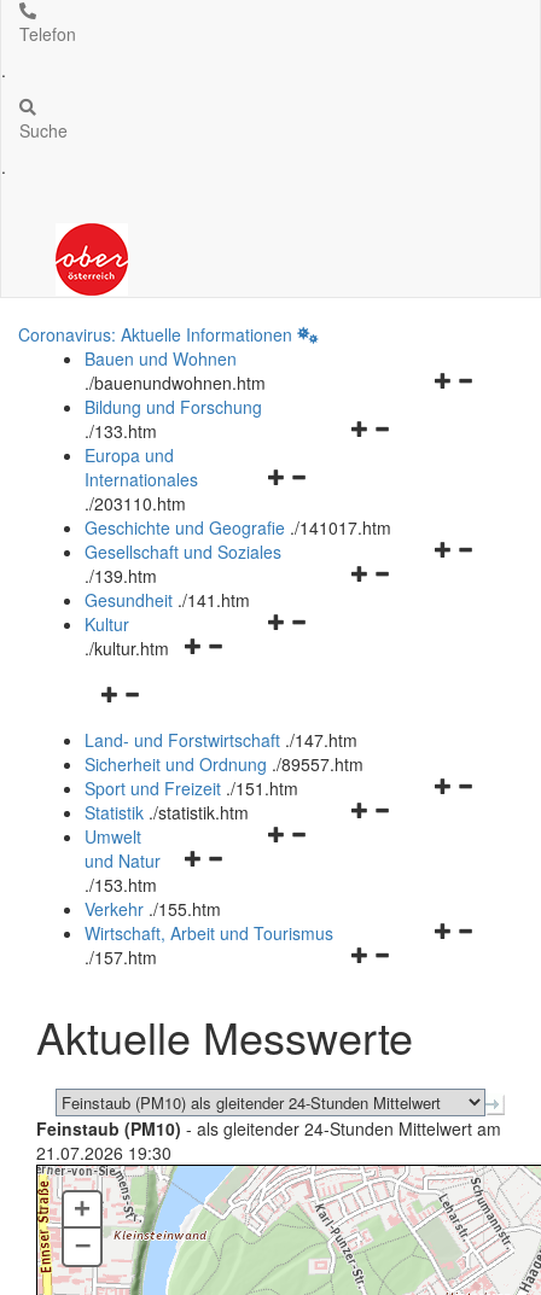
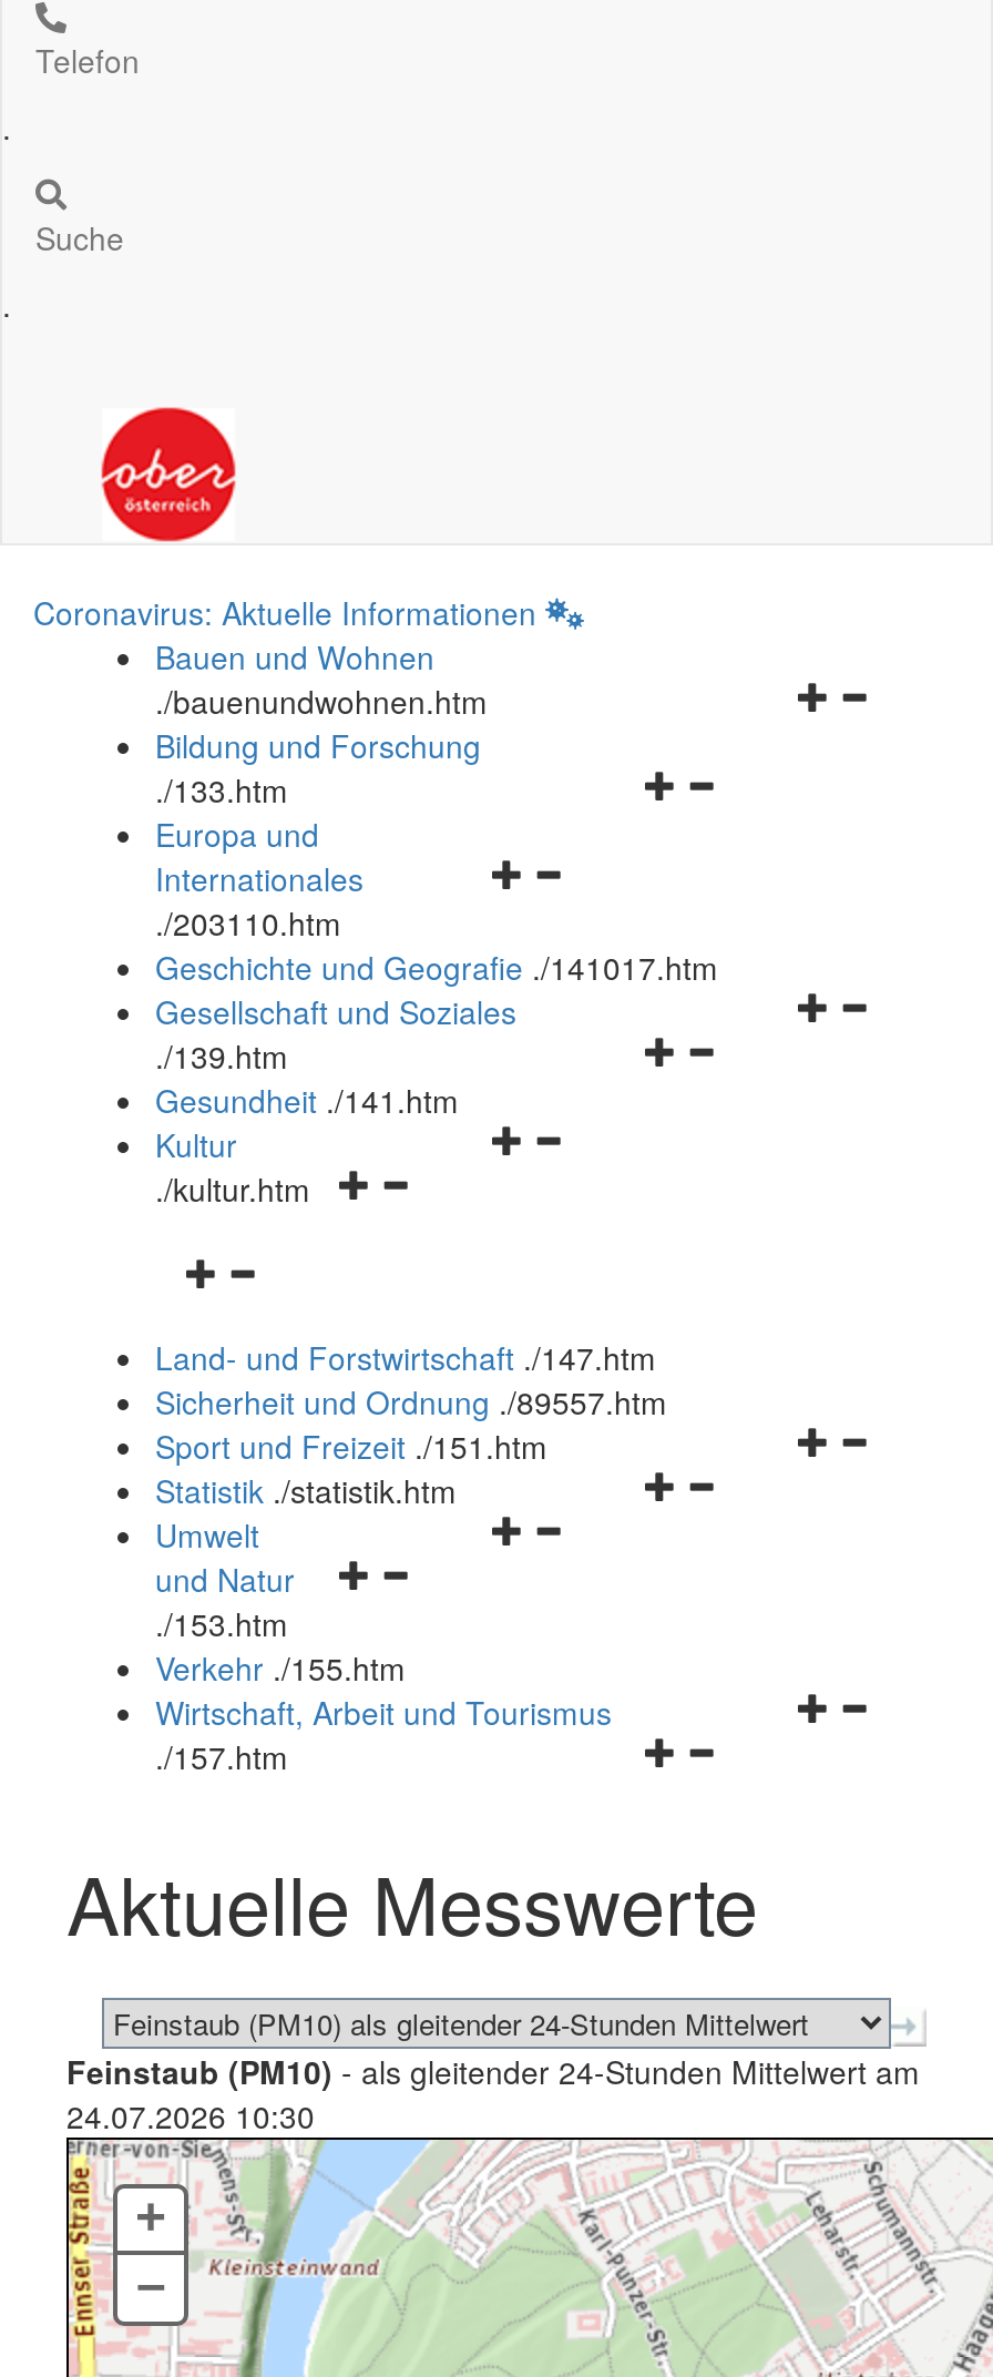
- 21.07.2026 19:30
+ 24.07.2026 10:30
